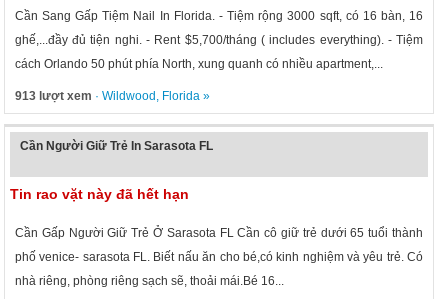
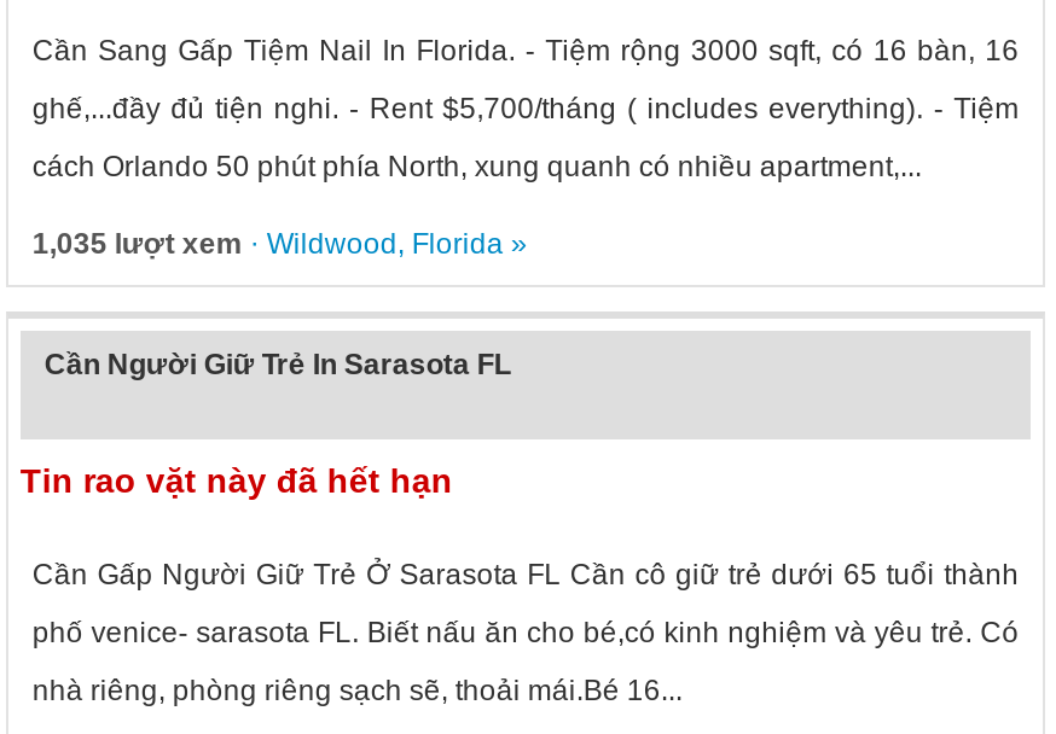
- 913 lượt xem · Wildwood, Florida»
+ 1,035 lượt xem · Wildwood, Florida»
